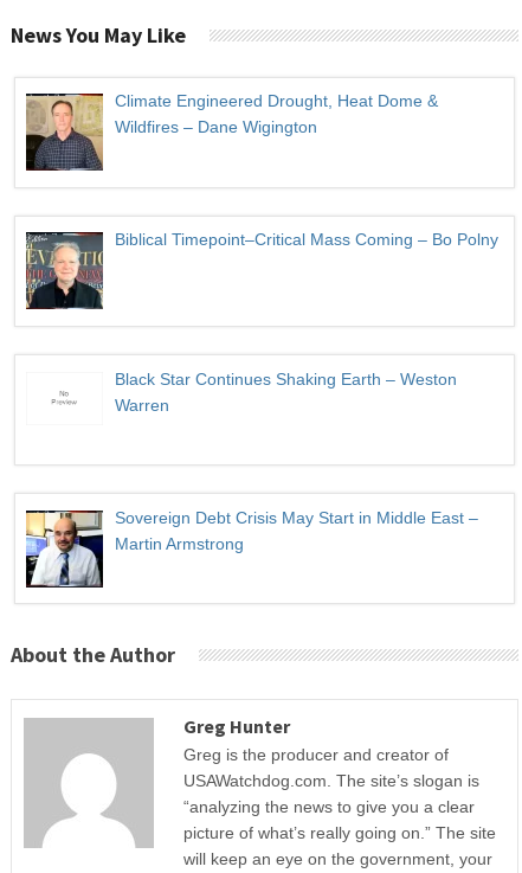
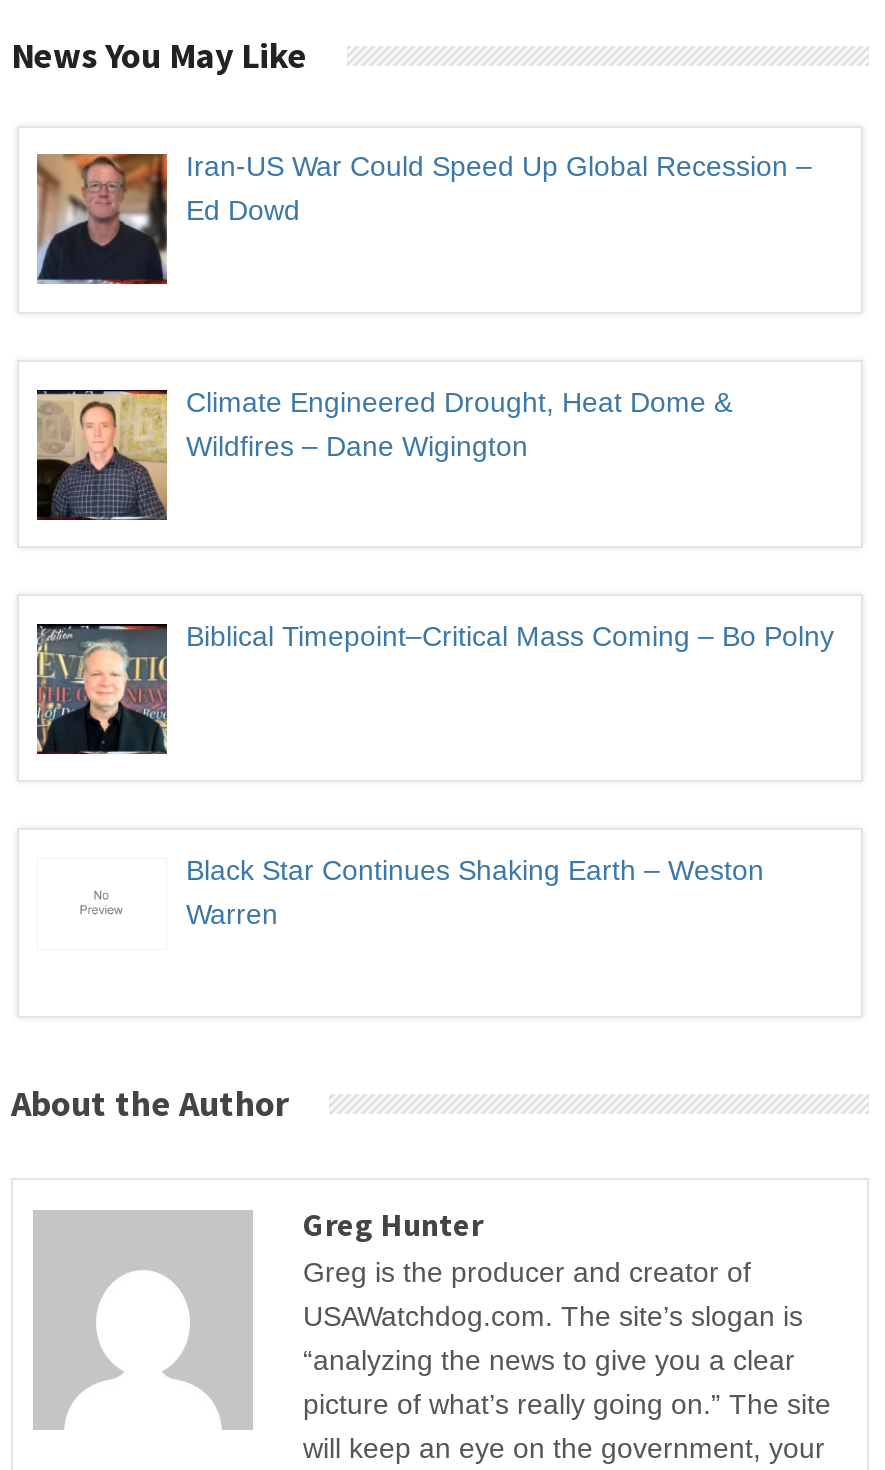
+ [image]
+ Iran-US War Could Speed Up Global Recession –
+ Ed Dowd

moved down: [image] | Climate Engineered Drought, Heat Dome & | Wildfires – Dane Wigington | Biblical Timepoint–Critical Mass Coming – Bo Polny | Black Star Continues Shaking Earth – Weston | Warren

- [image]
- Sovereign Debt Crisis May Start in Middle East –
- Martin Armstrong
